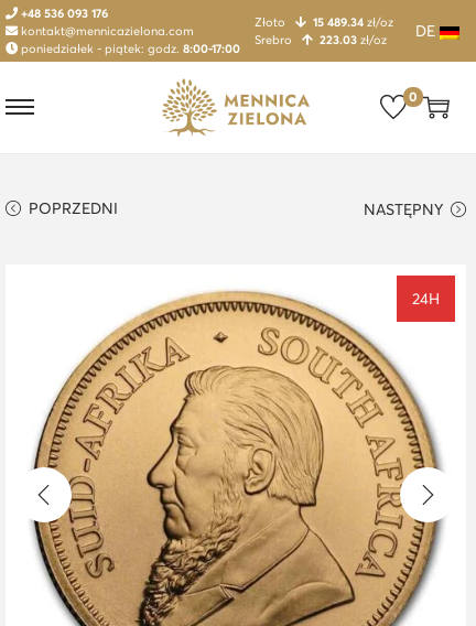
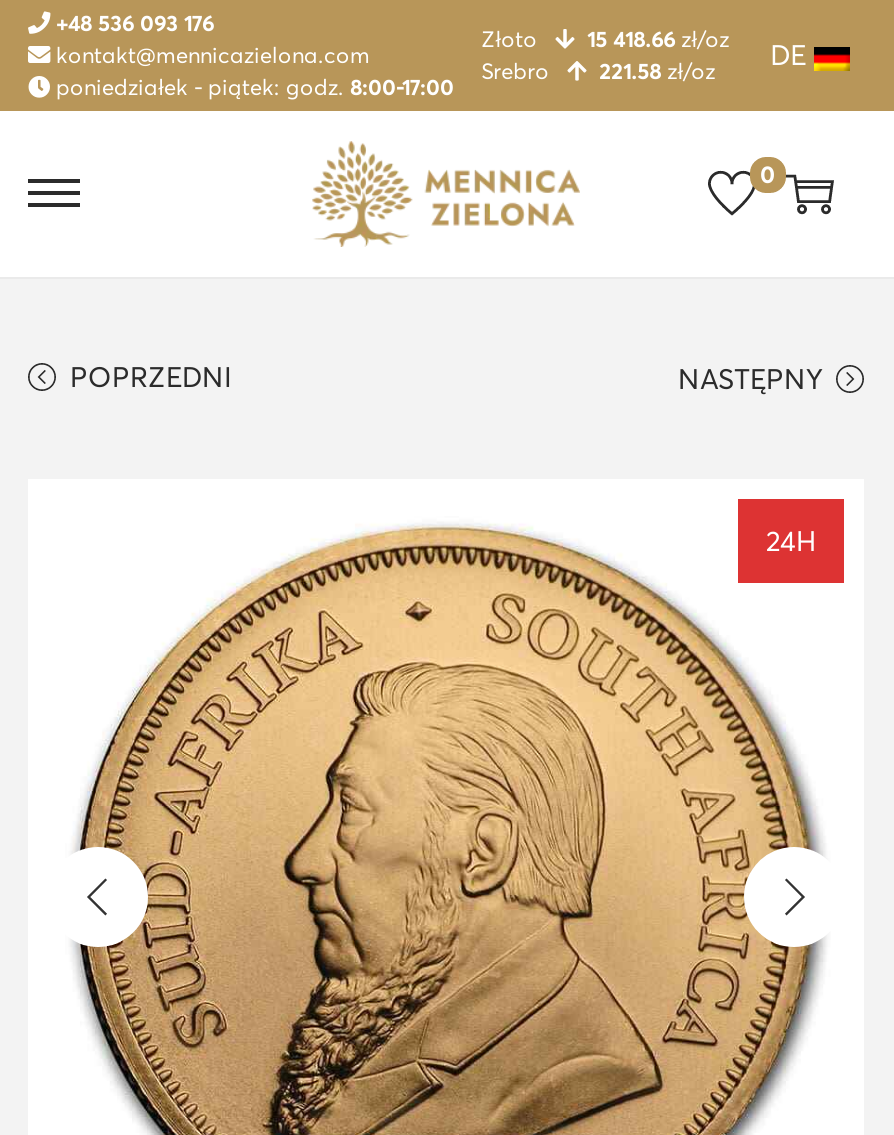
- 15 489.34 zł/oz
+ 15 418.66 zł/oz

- 223.03 zł/oz
+ 221.58 zł/oz
